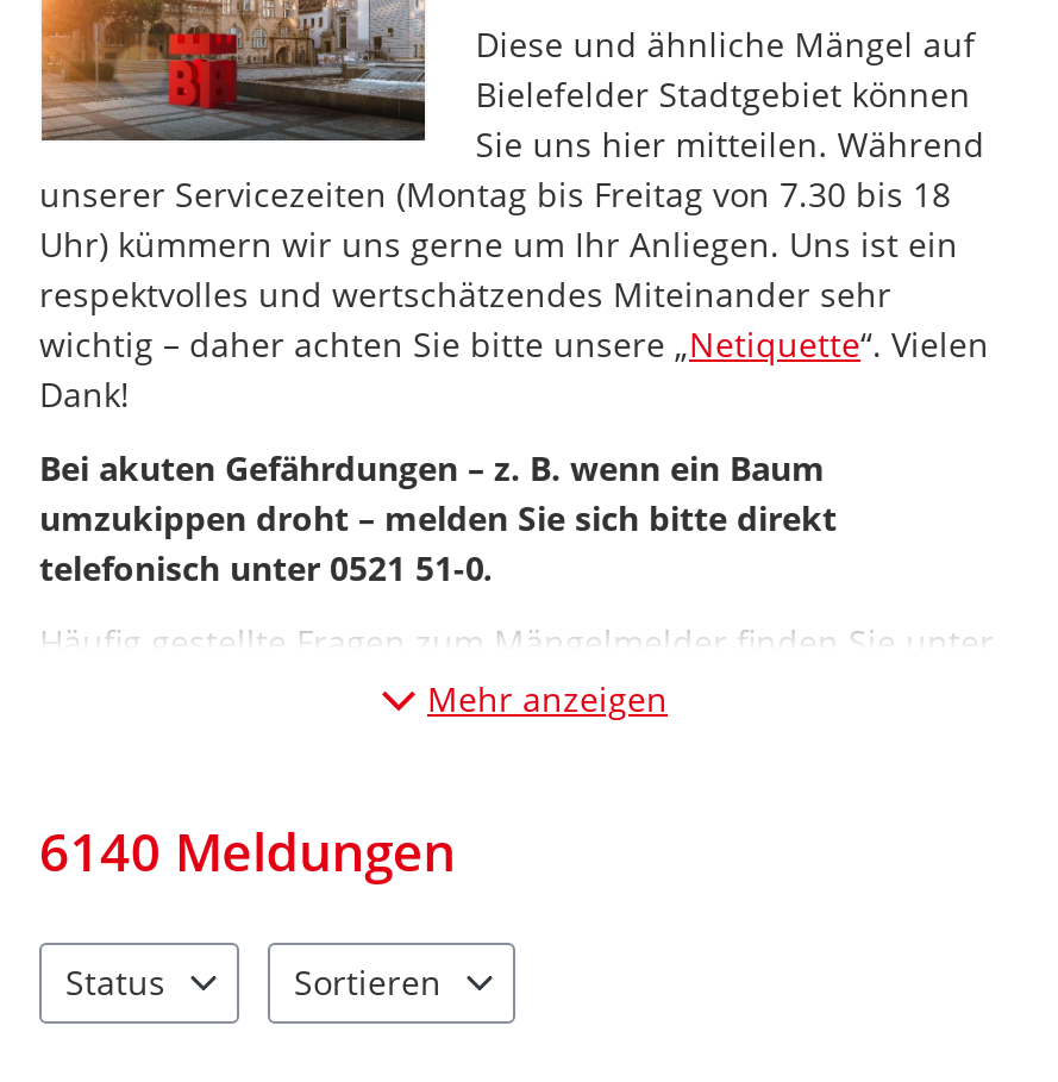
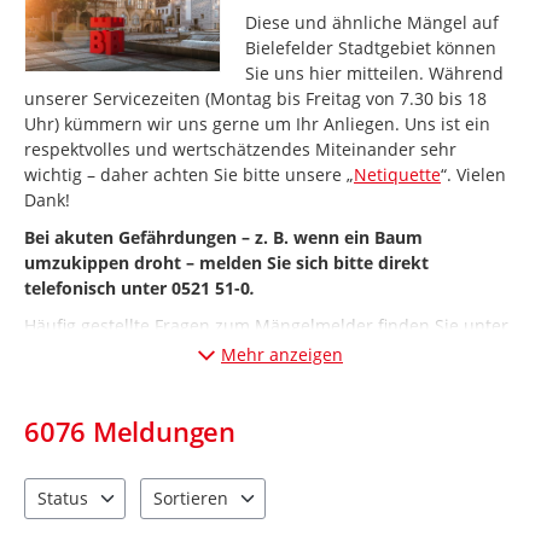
- 6140 Meldungen
+ 6076 Meldungen
